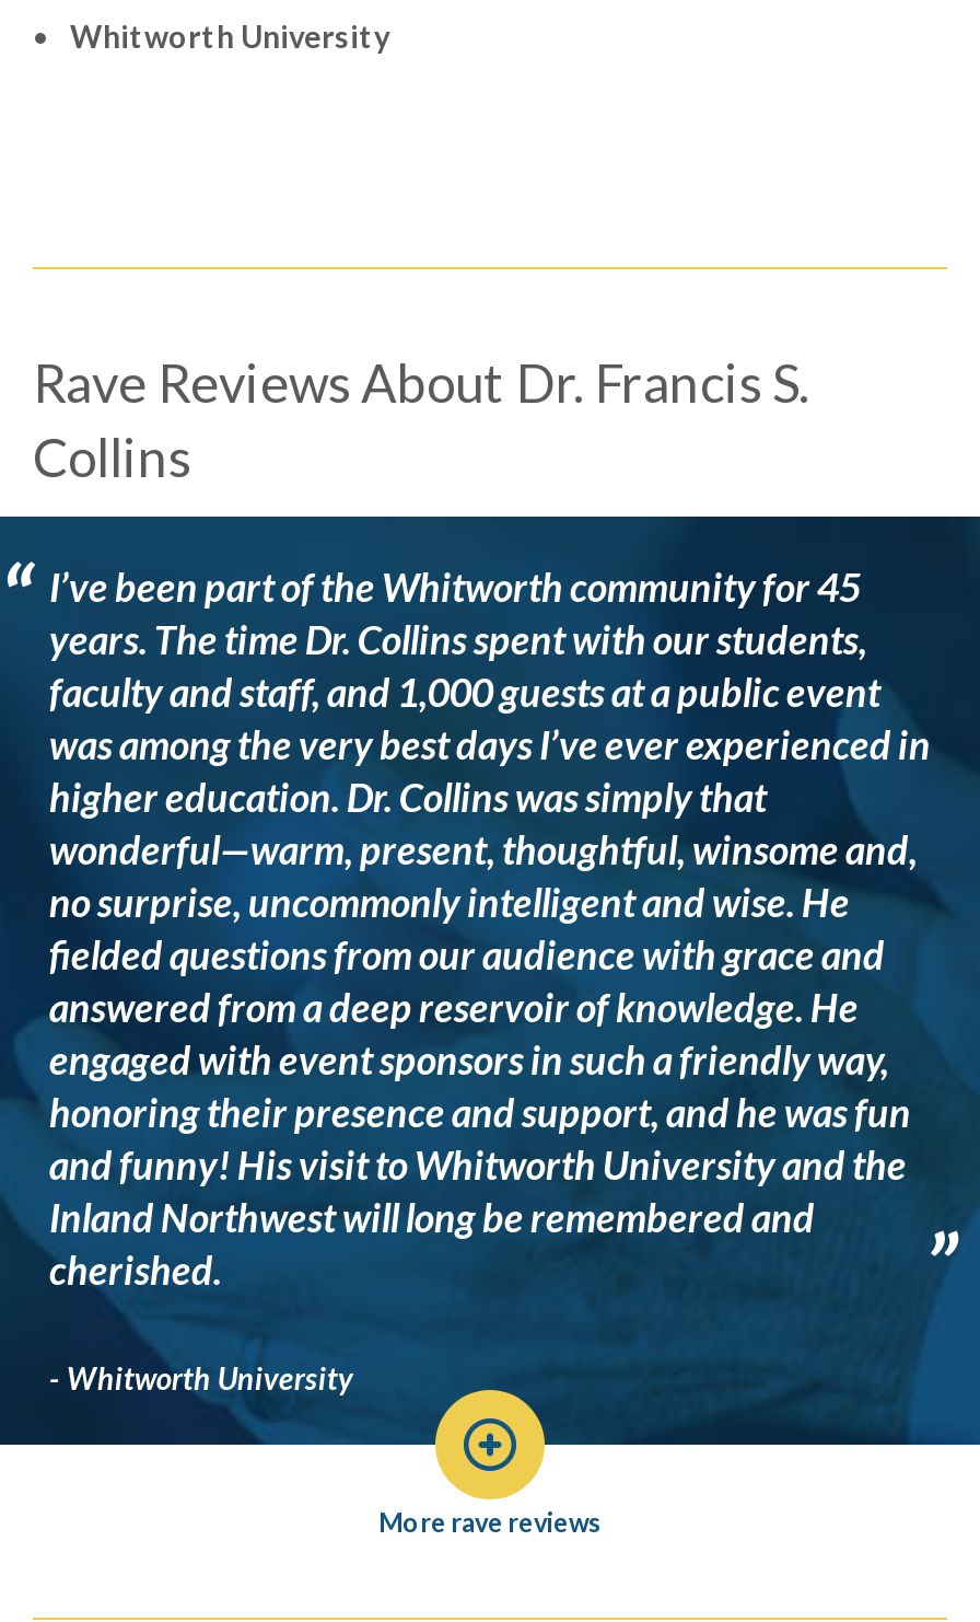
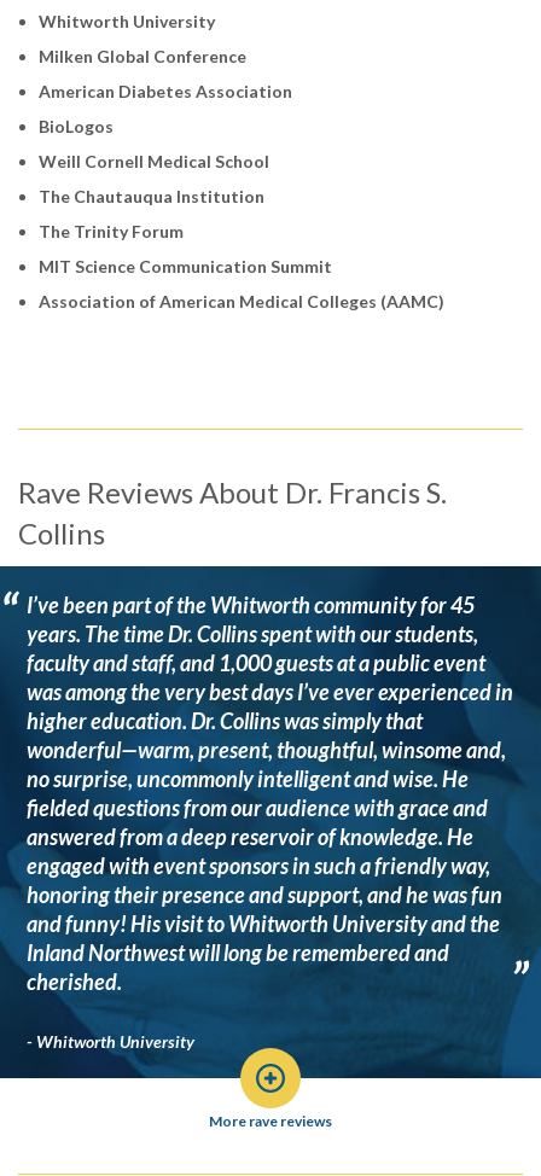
+ Milken Global Conference
+ American Diabetes Association
+ BioLogos
+ Weill Cornell Medical School
+ The Chautauqua Institution
+ The Trinity Forum
+ MIT Science Communication Summit
+ Association of American Medical Colleges (AAMC)
